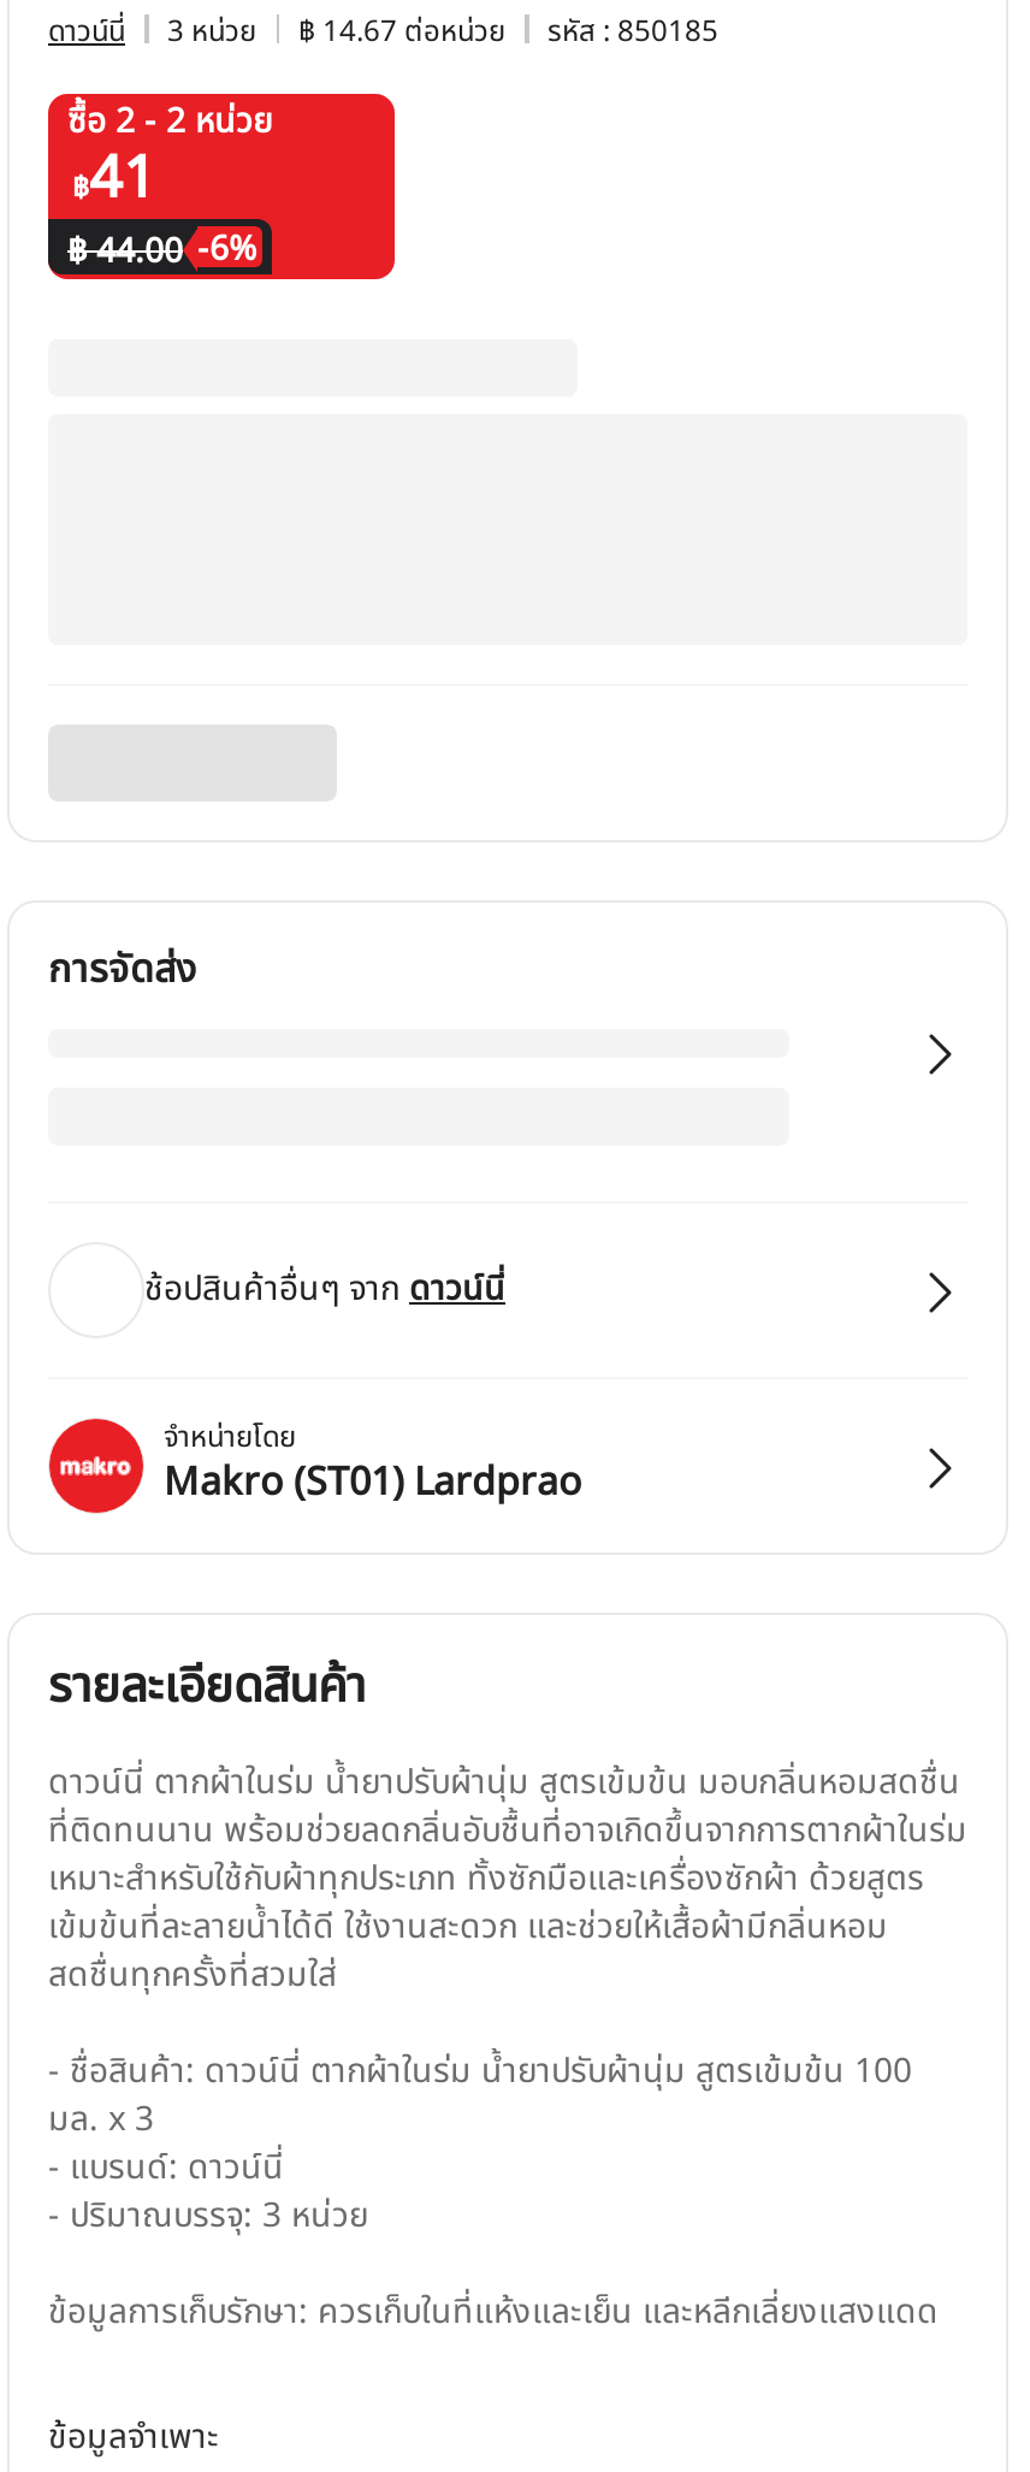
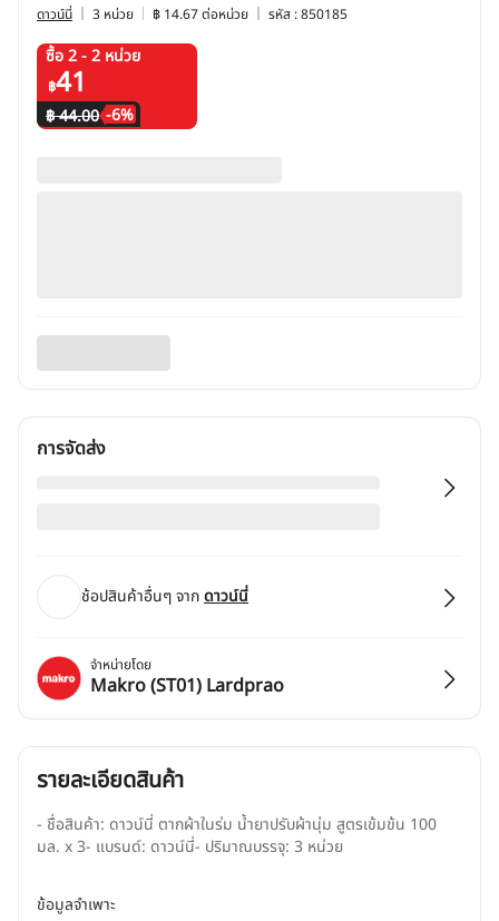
- ดาวน์นี่ ตากผ้าในร่ม น้ำยาปรับผ้านุ่ม สูตรเข้มข้น มอบกลิ่นหอมสดชื่น
- ที่ติดทนนาน พร้อมช่วยลดกลิ่นอับชื้นที่อาจเกิดขึ้นจากการตากผ้าในร่ม
- เหมาะสำหรับใช้กับผ้าทุกประเภท ทั้งซักมือและเครื่องซักผ้า ด้วยสูตร
- เข้มข้นที่ละลายน้ำได้ดี ใช้งานสะดวก และช่วยให้เสื้อผ้ามีกลิ่นหอม
- สดชื่นทุกครั้งที่สวมใส่

- มล. x 3
- - แบรนด์: ดาวน์นี่
- - ปริมาณบรรจุ: 3 หน่วย
- ข้อมูลการเก็บรักษา: ควรเก็บในที่แห้งและเย็น และหลีกเลี่ยงแสงแดด
+ มล. x 3- แบรนด์: ดาวน์นี่- ปริมาณบรรจุ: 3 หน่วย
